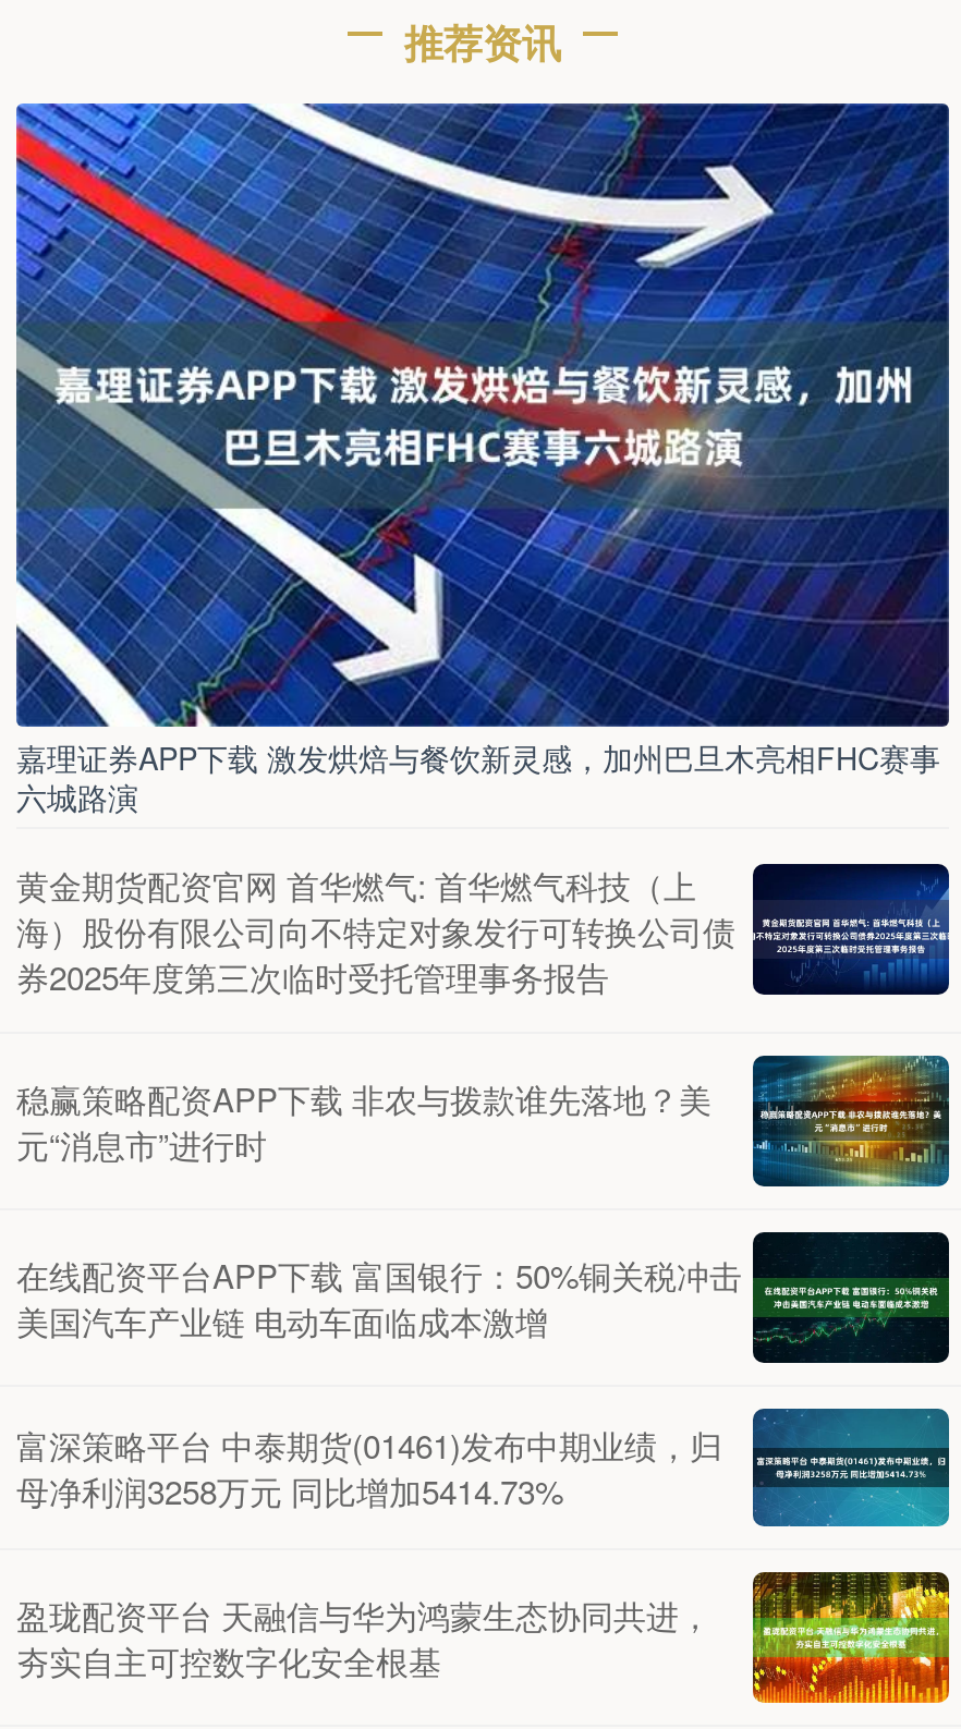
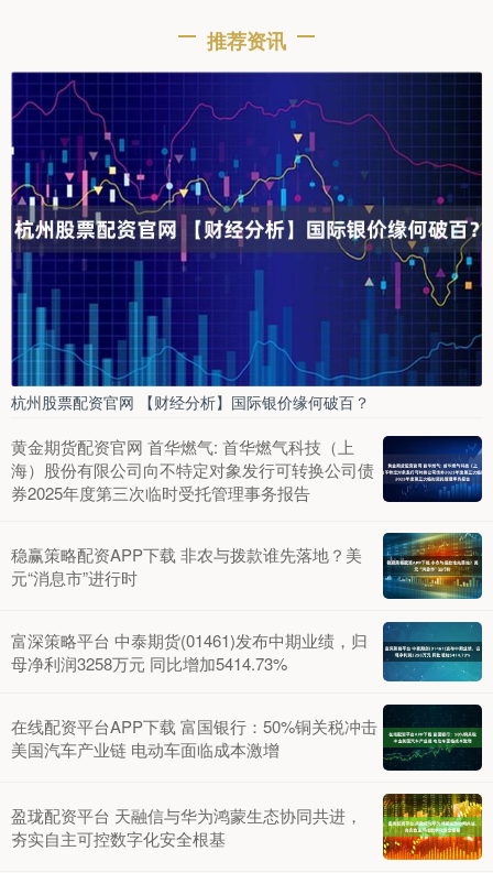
- [image]
- 嘉理证券APP下载 激发烘焙与餐饮新灵感，加州巴旦木亮相FHC赛事
- 六城路演
+ [image]
+ 杭州股票配资官网 【财经分析】国际银价缘何破百？

moved down: [image] | 在线配资平台APP下载 富国银行：50%铜关税冲击 | 美国汽车产业链 电动车面临成本激增

moved up: [image] | 富深策略平台 中泰期货(01461)发布中期业绩，归 | 母净利润3258万元 同比增加5414.73%
